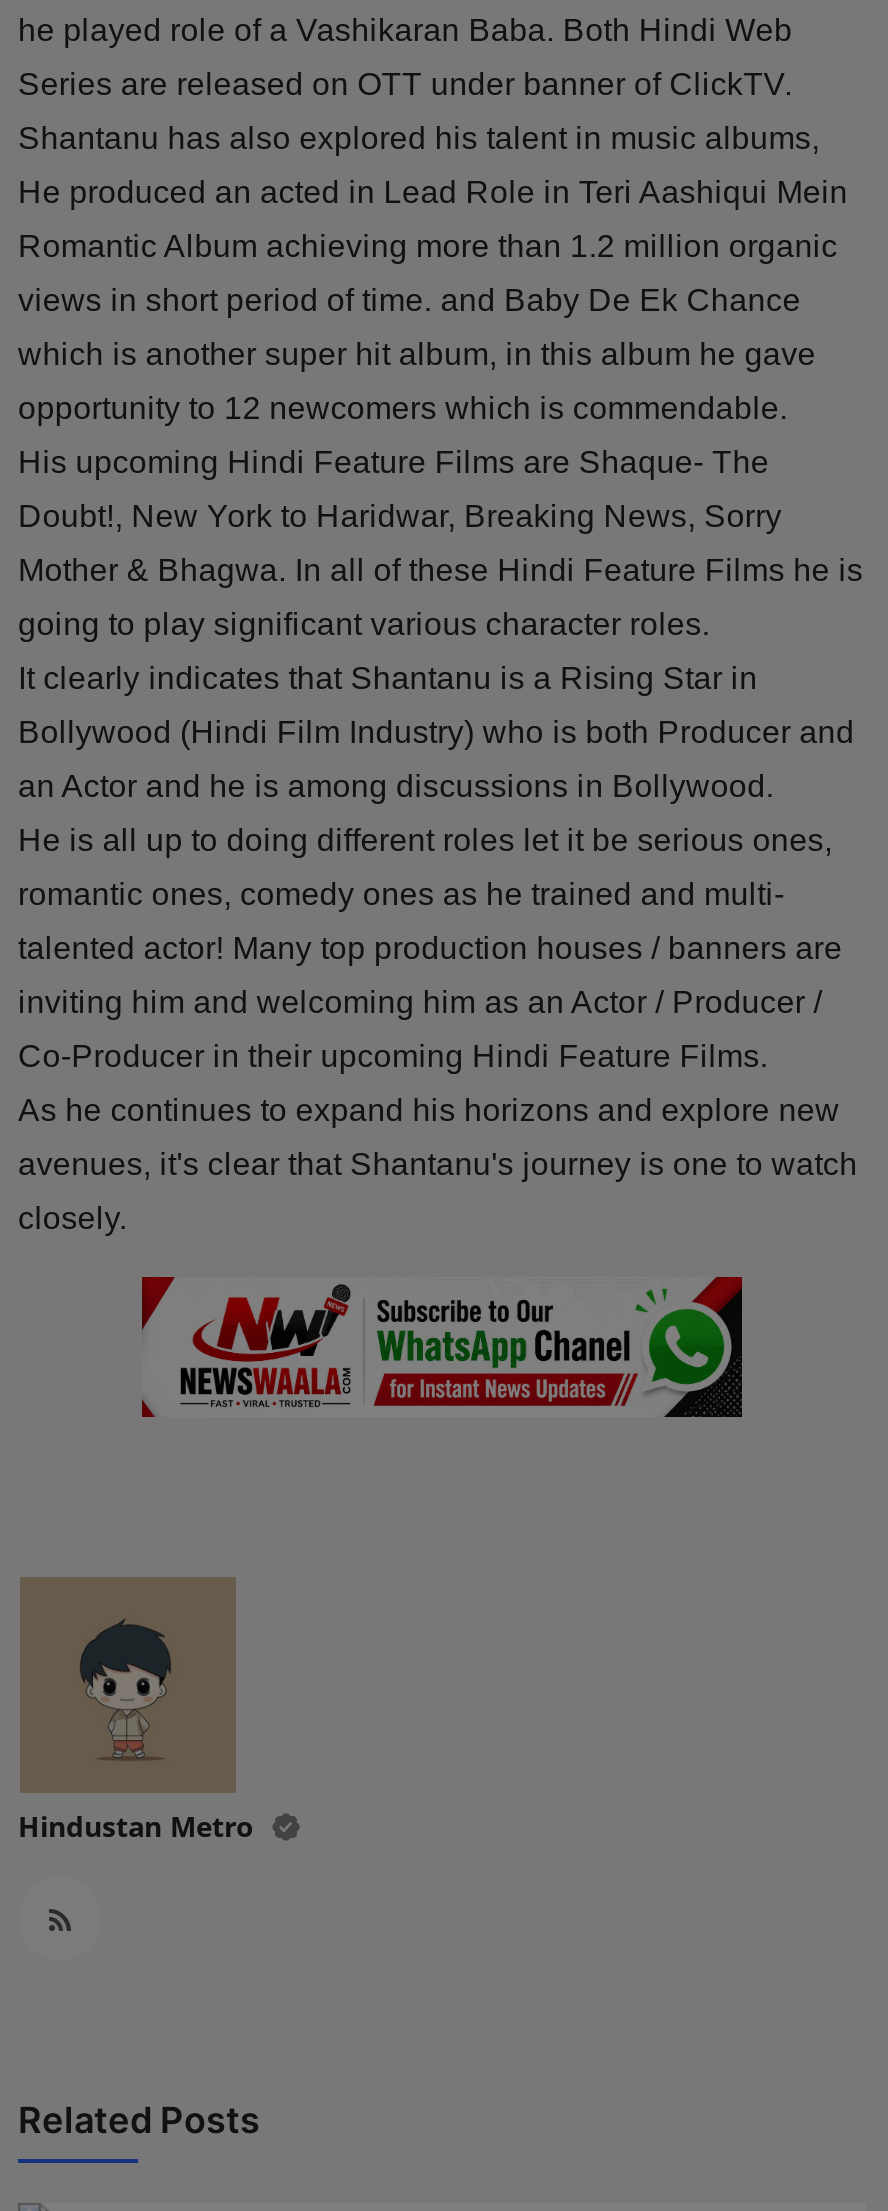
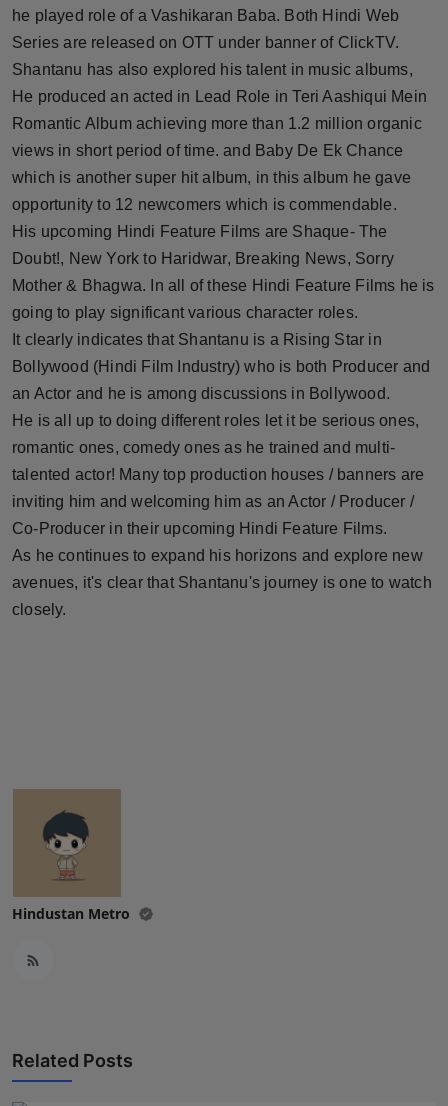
- [image]

- [image]
